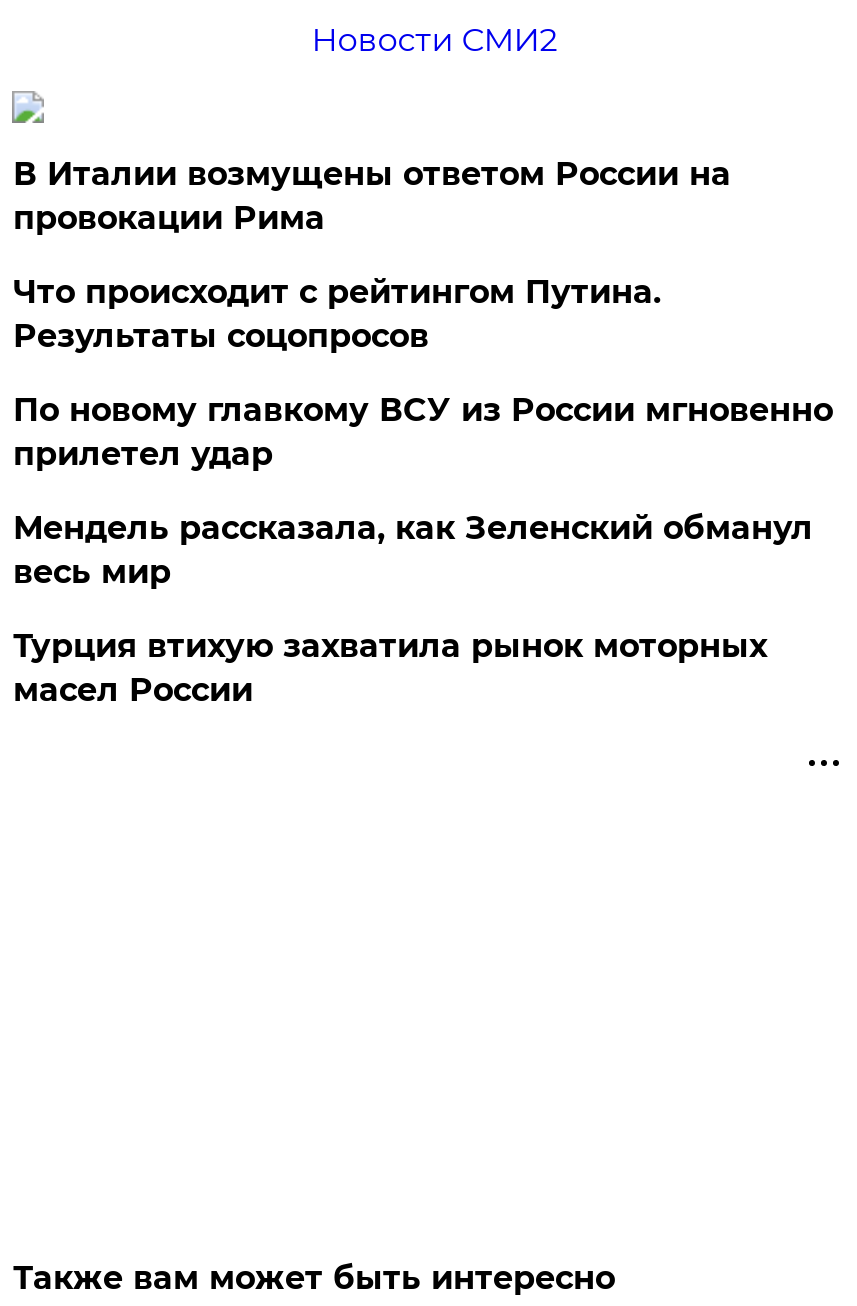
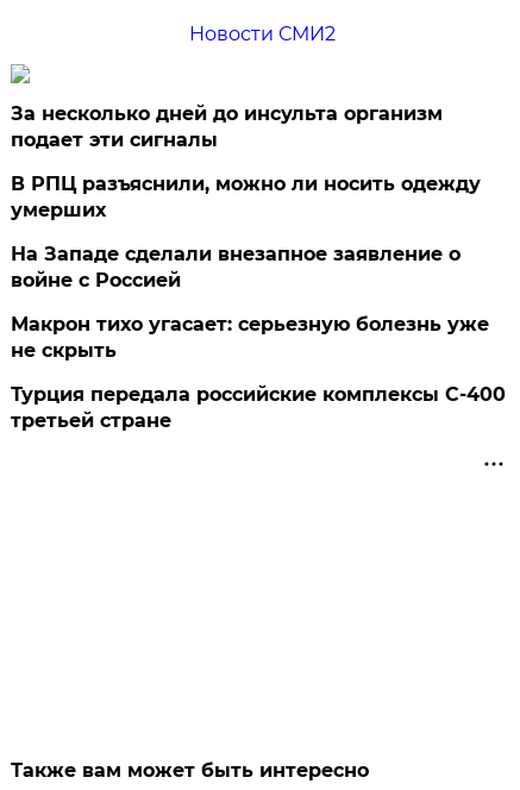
- В Италии возмущены ответом России на
- провокации Рима
+ За несколько дней до инсульта организм
+ подает эти сигналы

- Что происходит с рейтингом Путина.
- Результаты соцопросов
+ В РПЦ разъяснили, можно ли носить одежду
+ умерших

- По новому главкому ВСУ из России мгновенно
- прилетел удар
+ На Западе сделали внезапное заявление о
+ войне с Россией

- Мендель рассказала, как Зеленский обманул
- весь мир
+ Макрон тихо угасает: серьезную болезнь уже
+ не скрыть

- Турция втихую захватила рынок моторных
- масел России
+ Турция передала российские комплексы С-400
+ третьей стране
